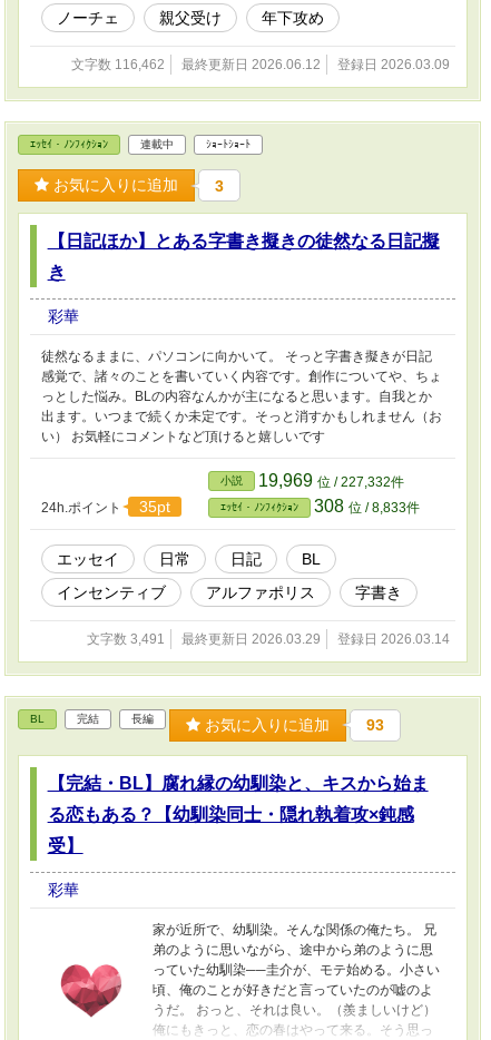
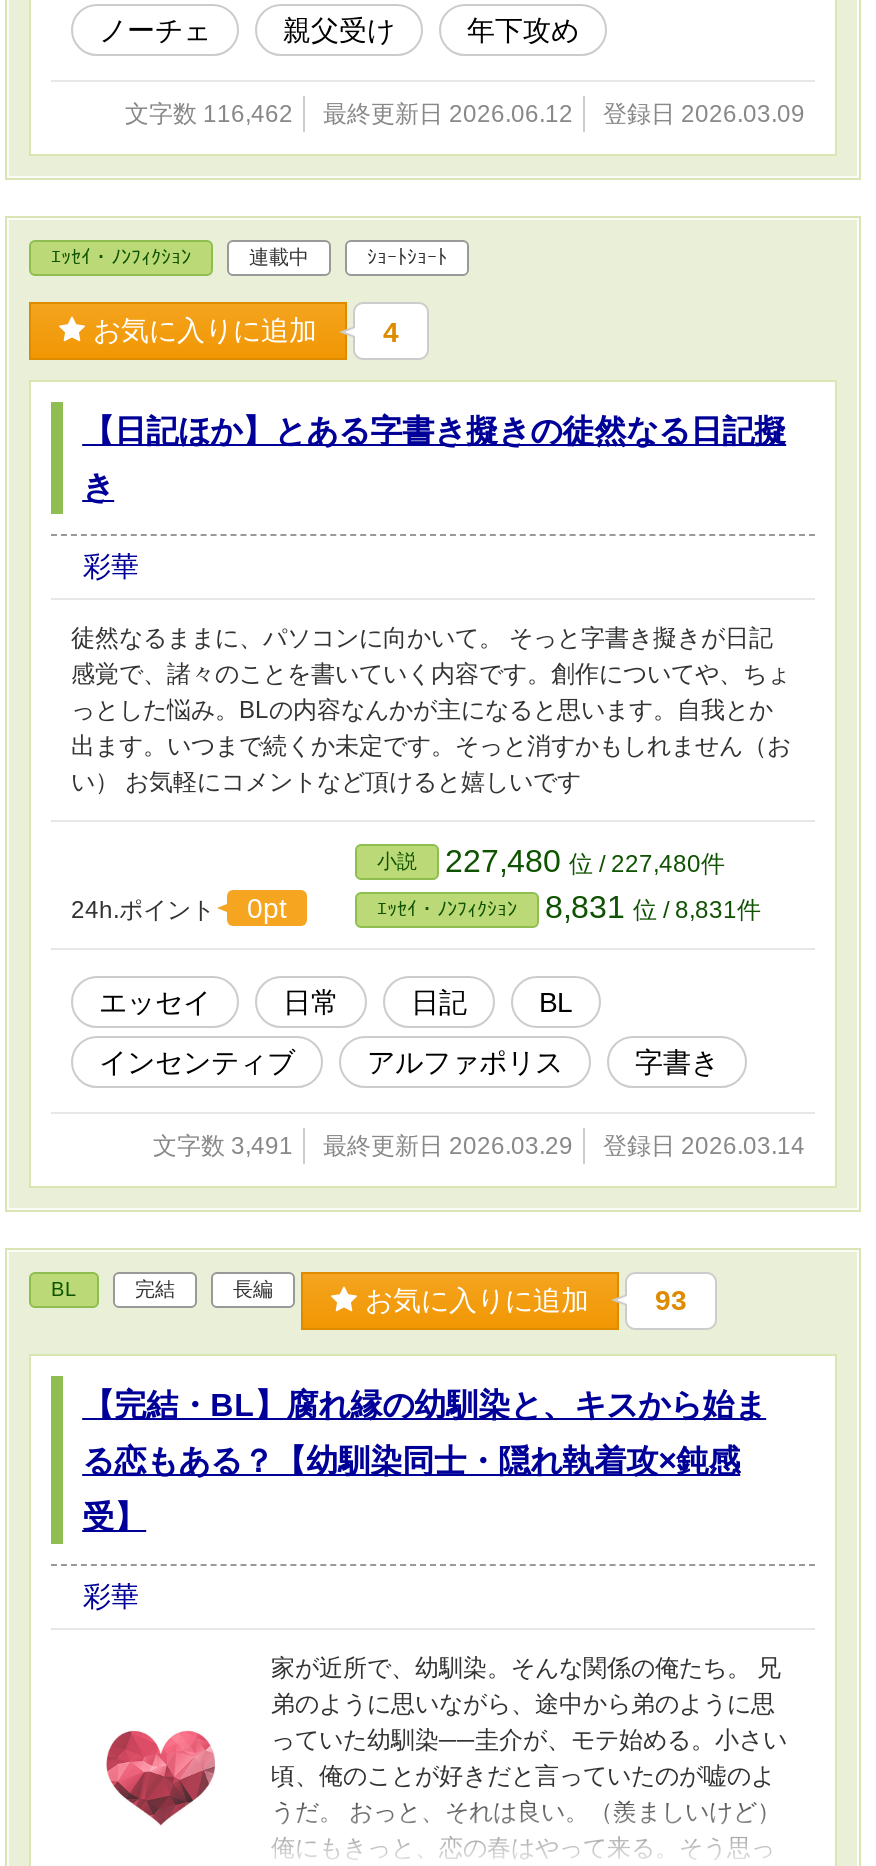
- 3
+ 4

- 小説 19,969位 / 227,332件
+ 小説 227,480位 / 227,480件

- 24h.ポイント 35pt
+ 24h.ポイント 0pt

- 308位 / 8,833件
+ 8,831位 / 8,831件
